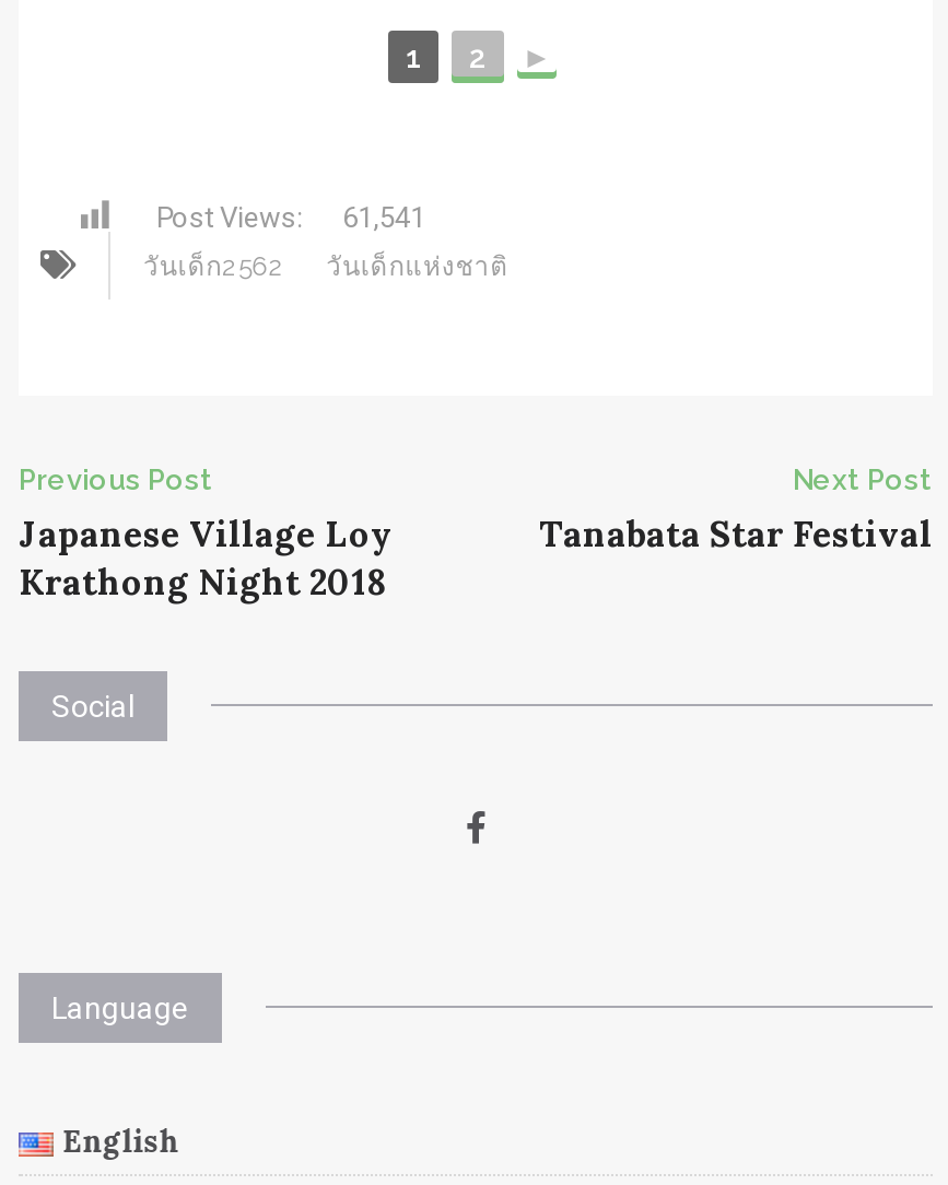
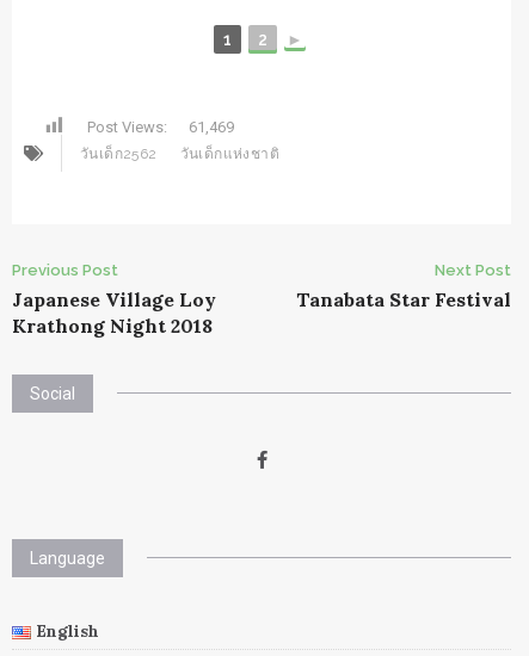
- Post Views: 61,541
+ Post Views: 61,469
